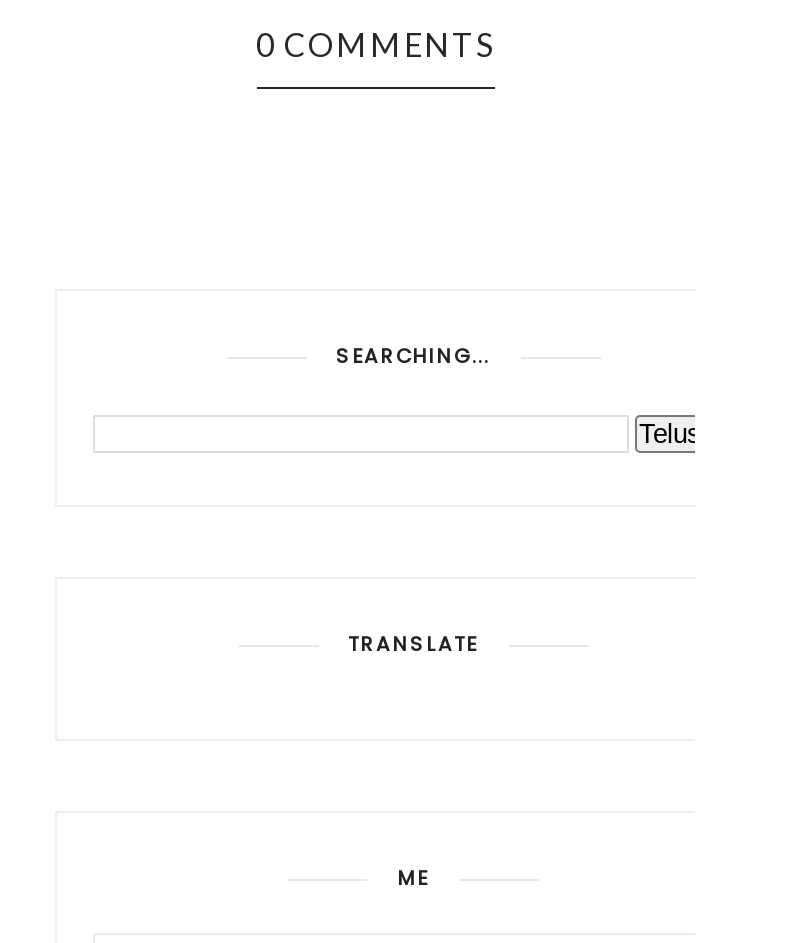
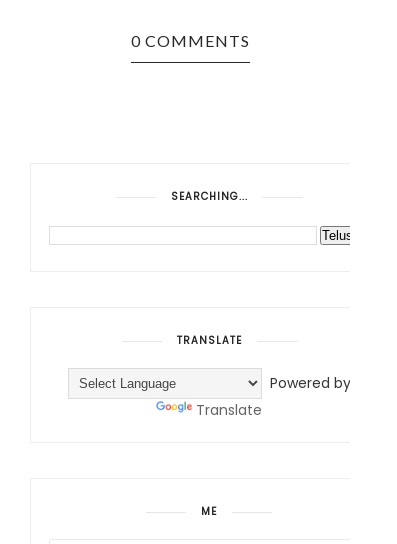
+ Powered by
+ Translate
